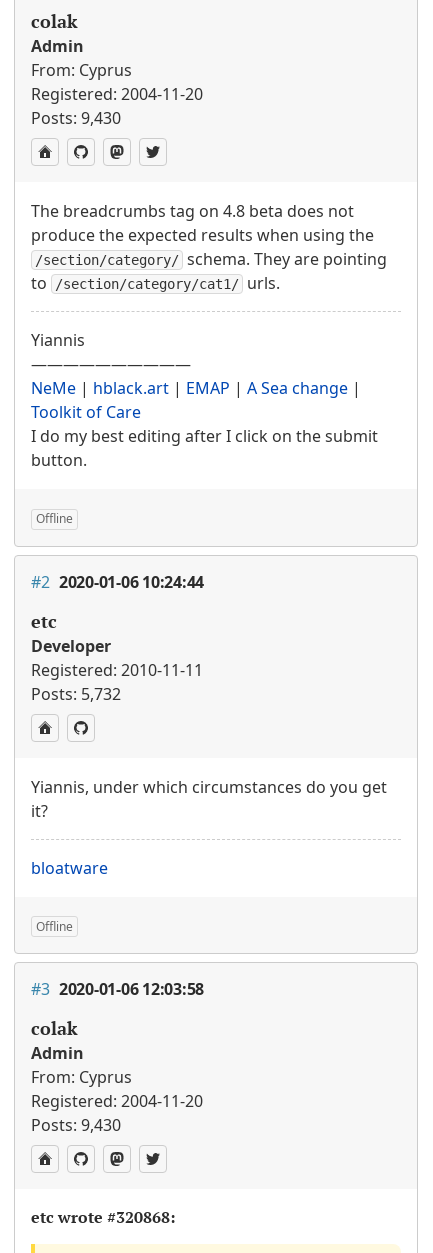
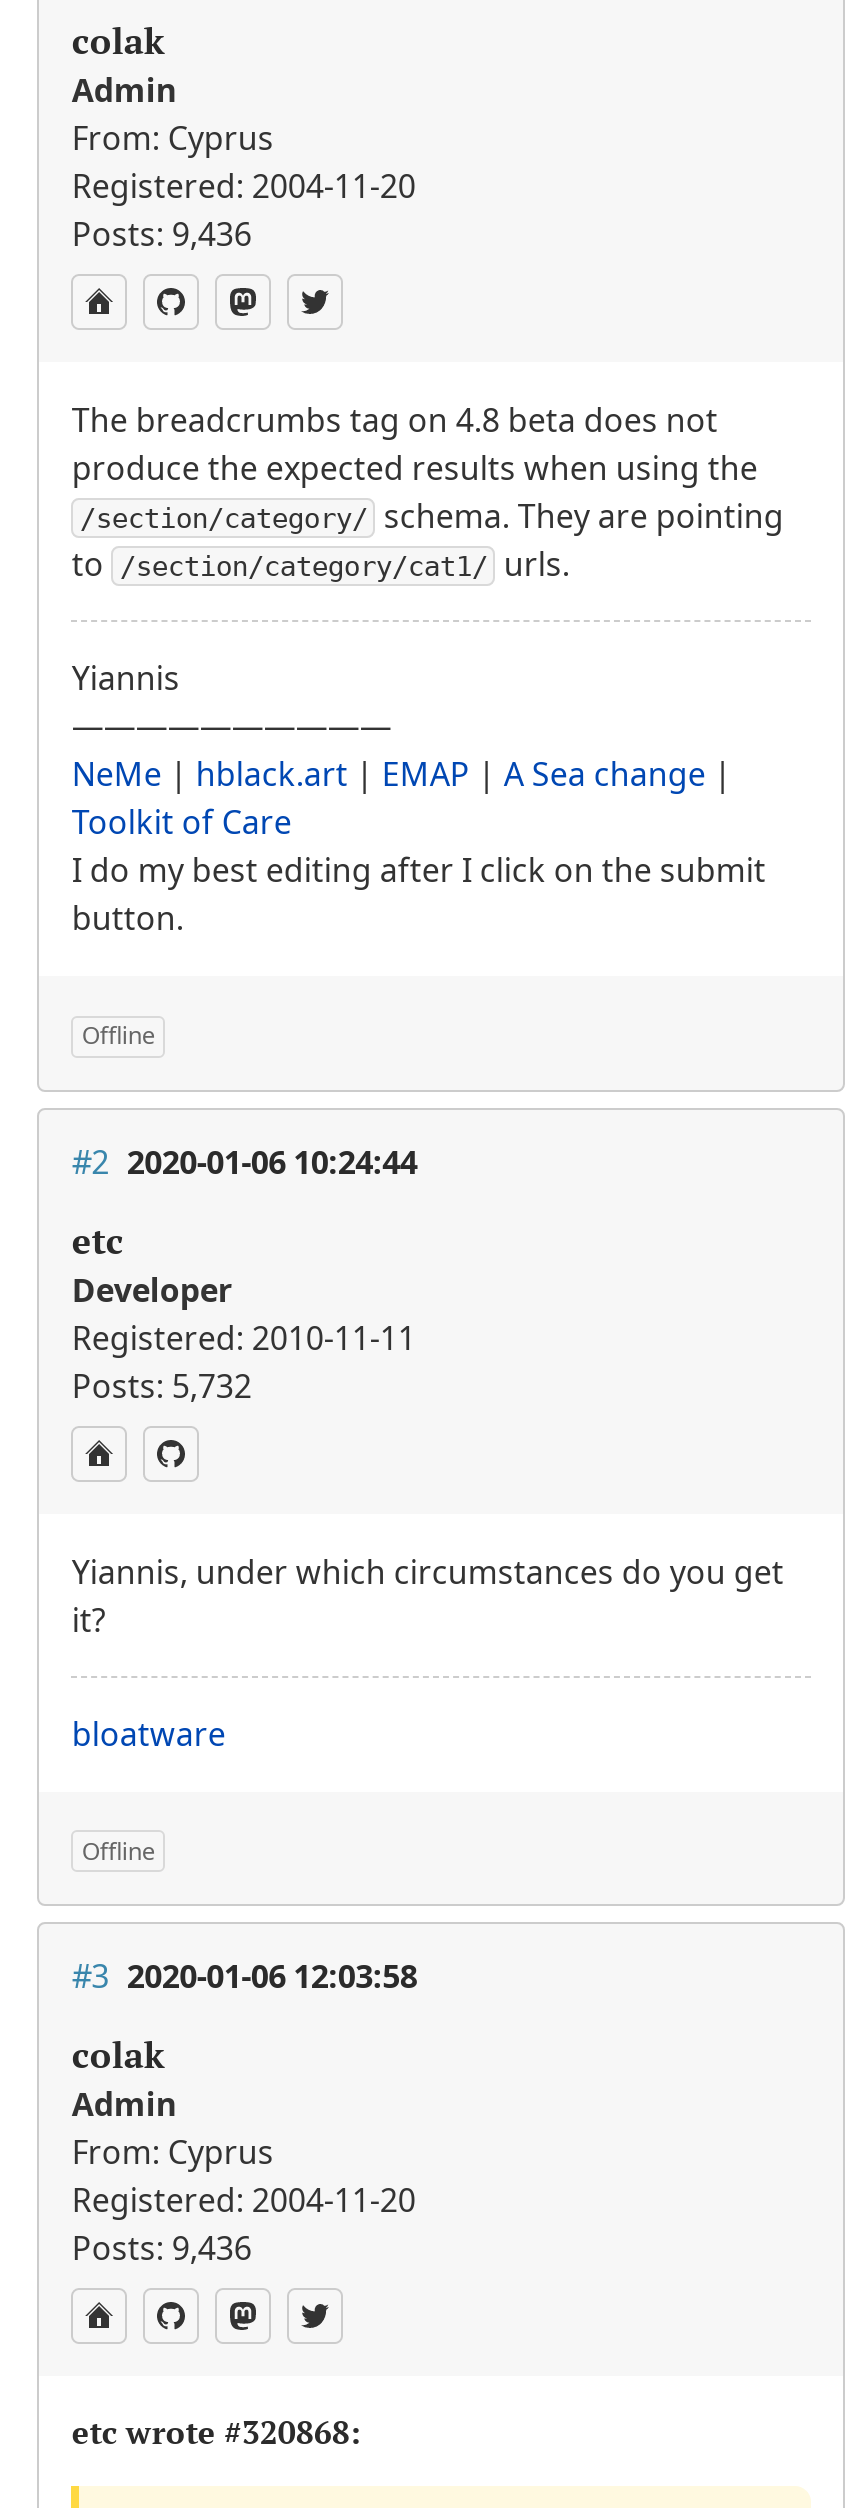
- Posts: 9,430
+ Posts: 9,436

- Posts: 9,430
+ Posts: 9,436
